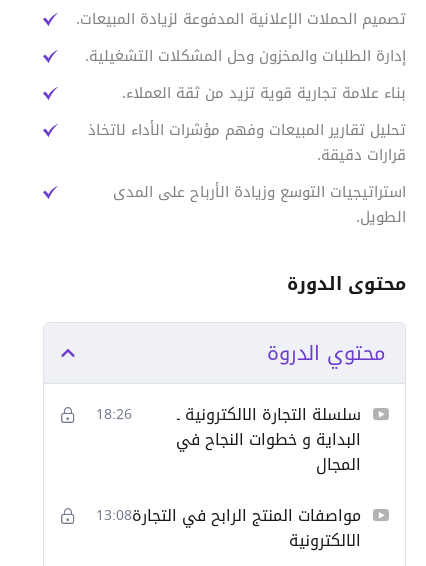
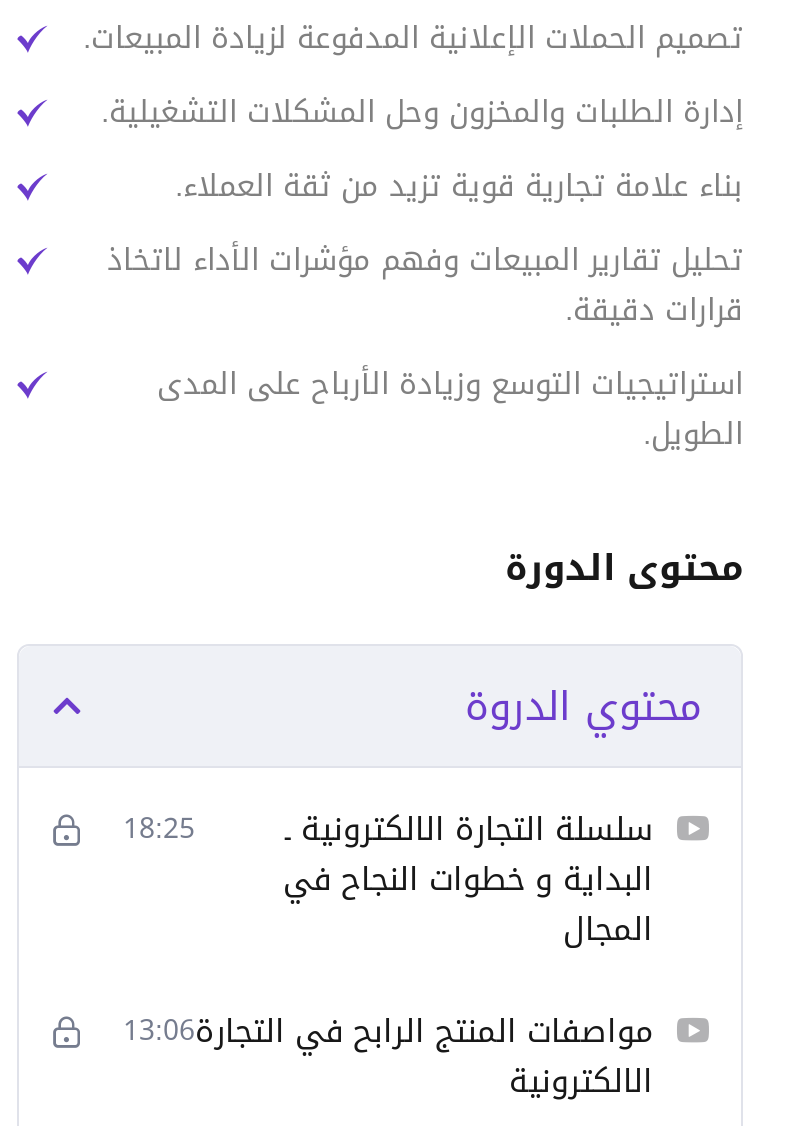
- سلسلة التجارة الالكترونية ـ 18:26
+ سلسلة التجارة الالكترونية ـ 18:25

- مواصفات المنتج الرابح في التجارة 13:08
+ مواصفات المنتج الرابح في التجارة 13:06
